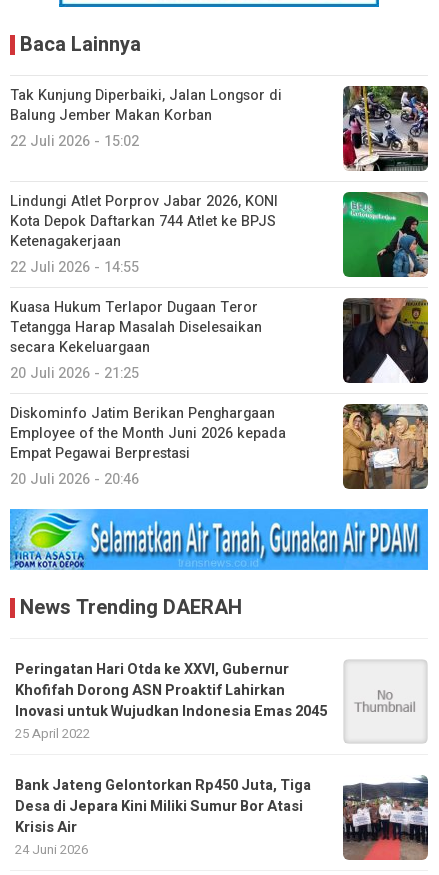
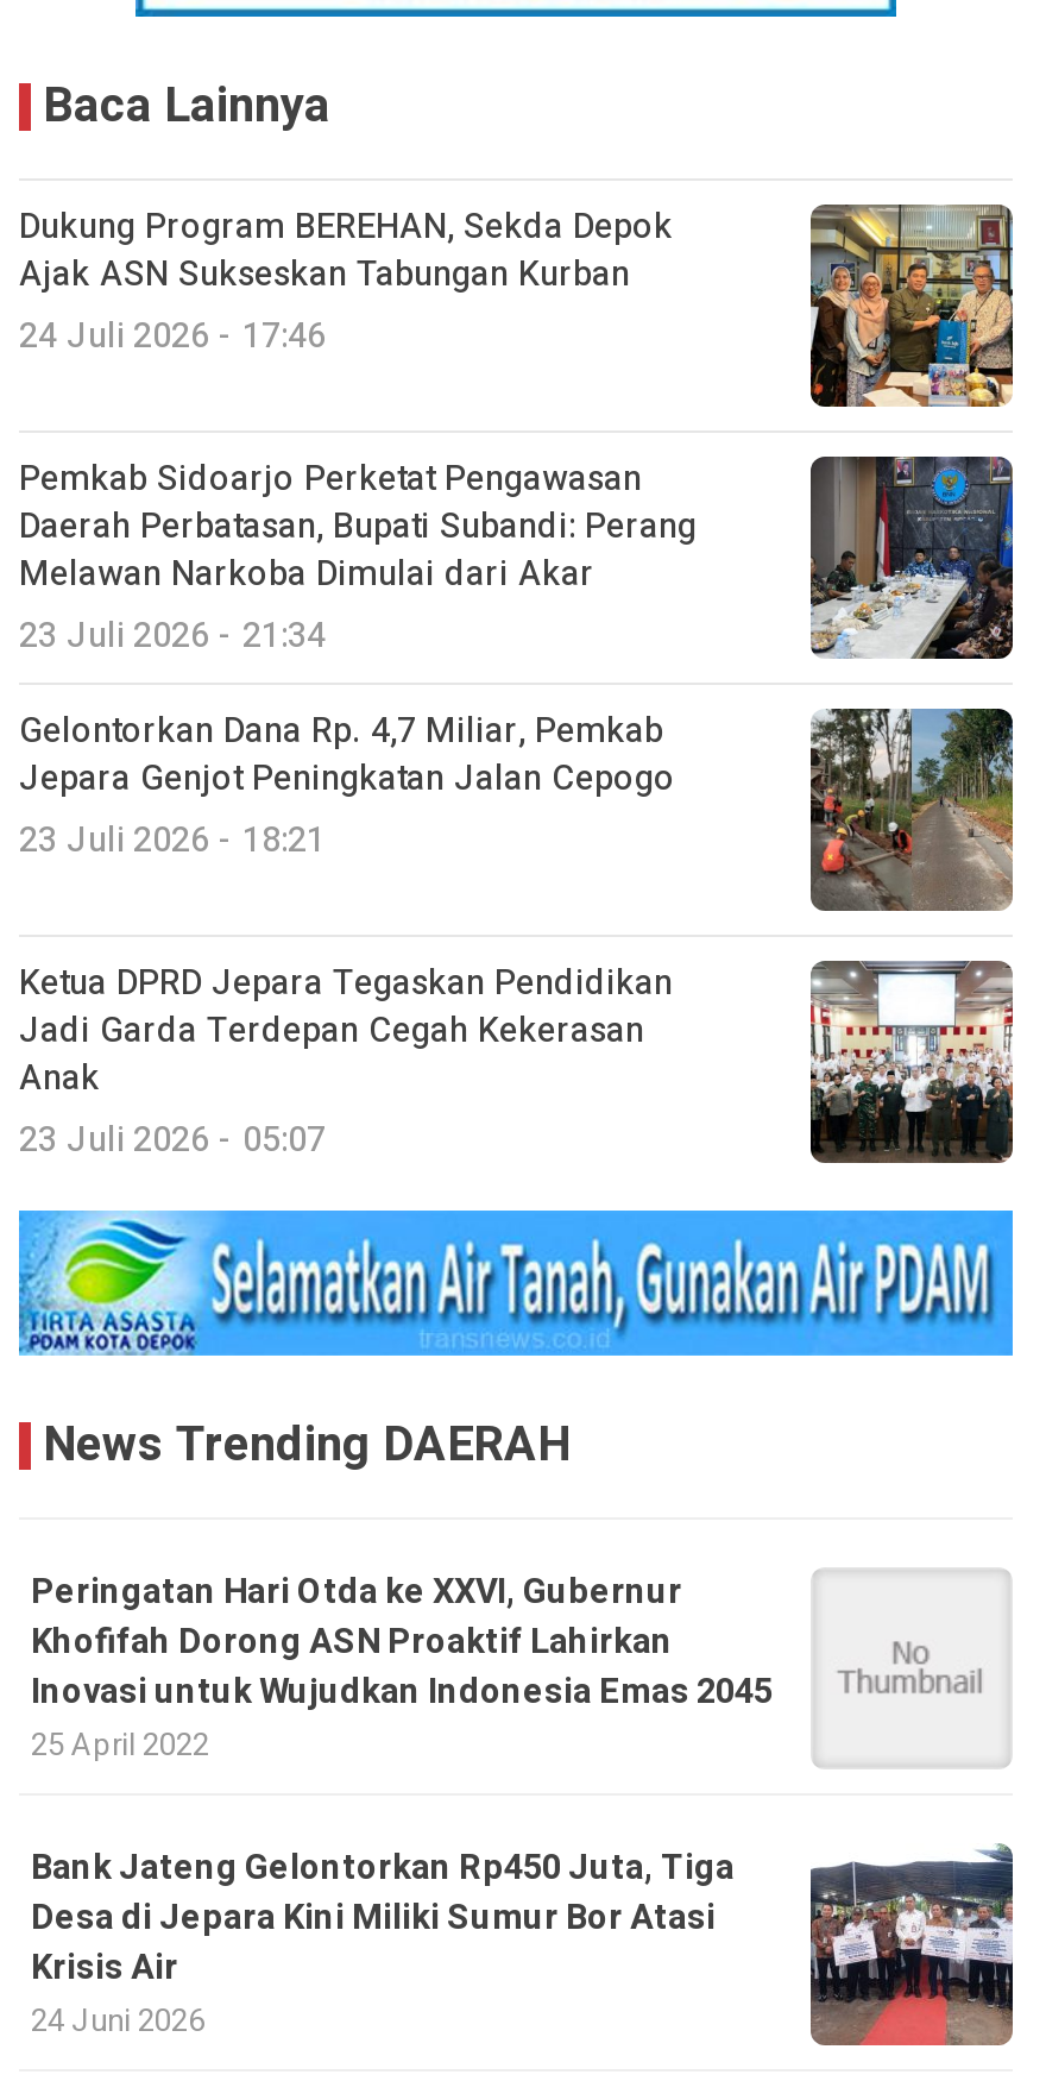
- Tak Kunjung Diperbaiki, Jalan Longsor di
- Balung Jember Makan Korban
- 22 Juli 2026 - 15:02
+ Dukung Program BEREHAN, Sekda Depok
+ Ajak ASN Sukseskan Tabungan Kurban
+ 24 Juli 2026 - 17:46

- [image]
+ [image]

- Lindungi Atlet Porprov Jabar 2026, KONI
- Kota Depok Daftarkan 744 Atlet ke BPJS
- Ketenagakerjaan
- 22 Juli 2026 - 14:55
+ Pemkab Sidoarjo Perketat Pengawasan
+ Daerah Perbatasan, Bupati Subandi: Perang
+ Melawan Narkoba Dimulai dari Akar
+ 23 Juli 2026 - 21:34

- [image]
+ [image]

- Kuasa Hukum Terlapor Dugaan Teror
- Tetangga Harap Masalah Diselesaikan
- secara Kekeluargaan
- 20 Juli 2026 - 21:25
+ Gelontorkan Dana Rp. 4,7 Miliar, Pemkab
+ Jepara Genjot Peningkatan Jalan Cepogo
+ 23 Juli 2026 - 18:21

- [image]
+ [image]

- Diskominfo Jatim Berikan Penghargaan
- Employee of the Month Juni 2026 kepada
- Empat Pegawai Berprestasi
- 20 Juli 2026 - 20:46
+ Ketua DPRD Jepara Tegaskan Pendidikan
+ Jadi Garda Terdepan Cegah Kekerasan
+ Anak
+ 23 Juli 2026 - 05:07

- [image]
+ [image]
